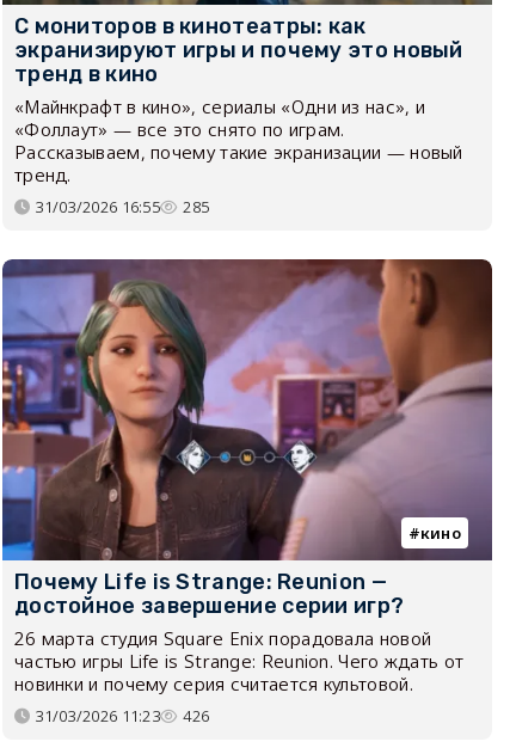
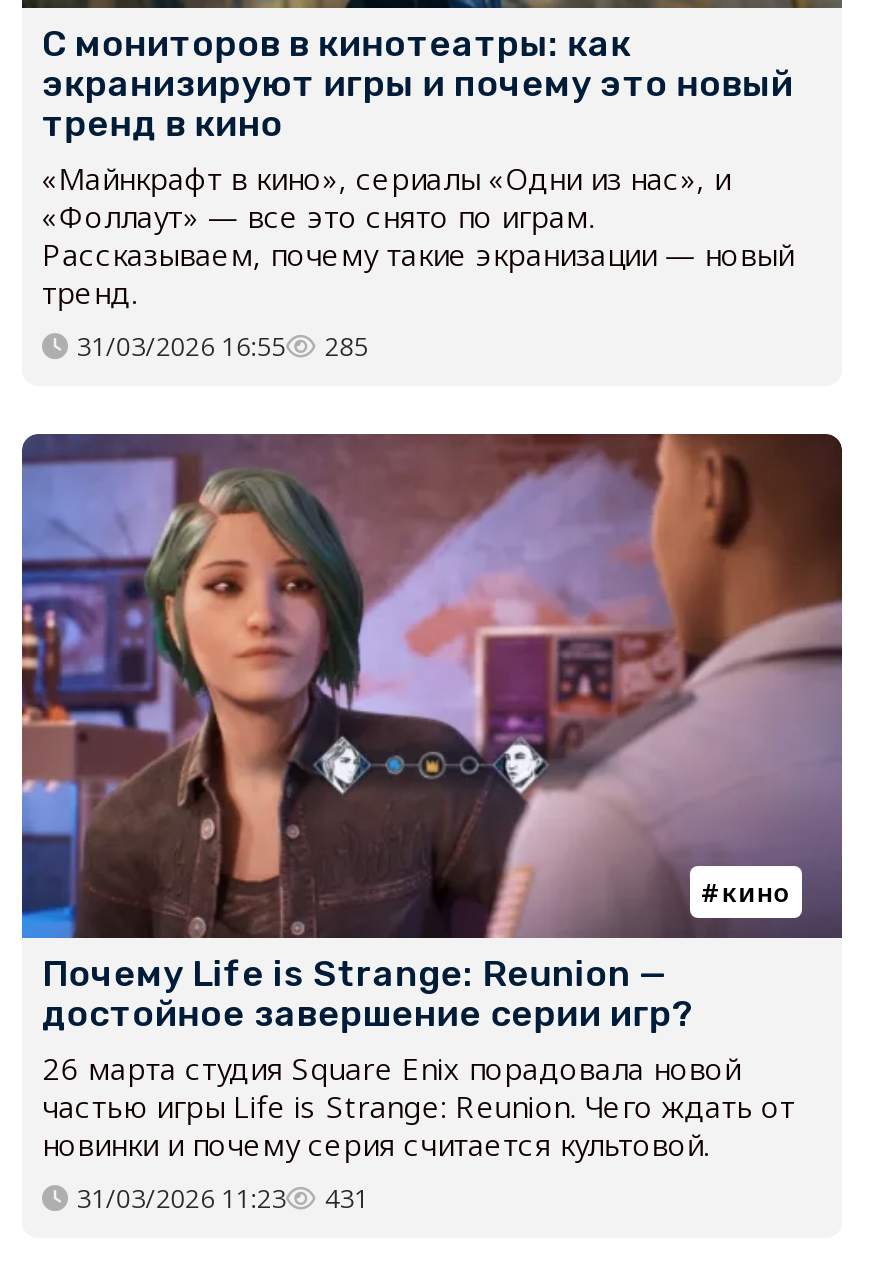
- 31/03/2026 11:23 426
+ 31/03/2026 11:23 431
